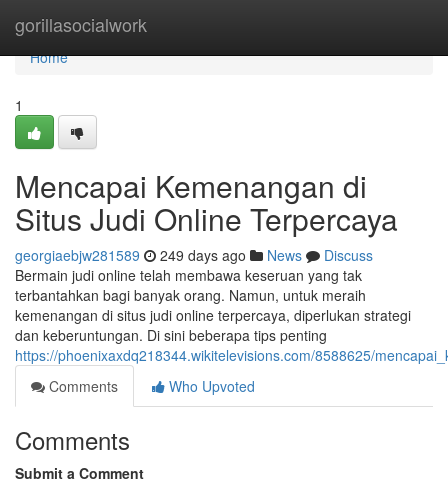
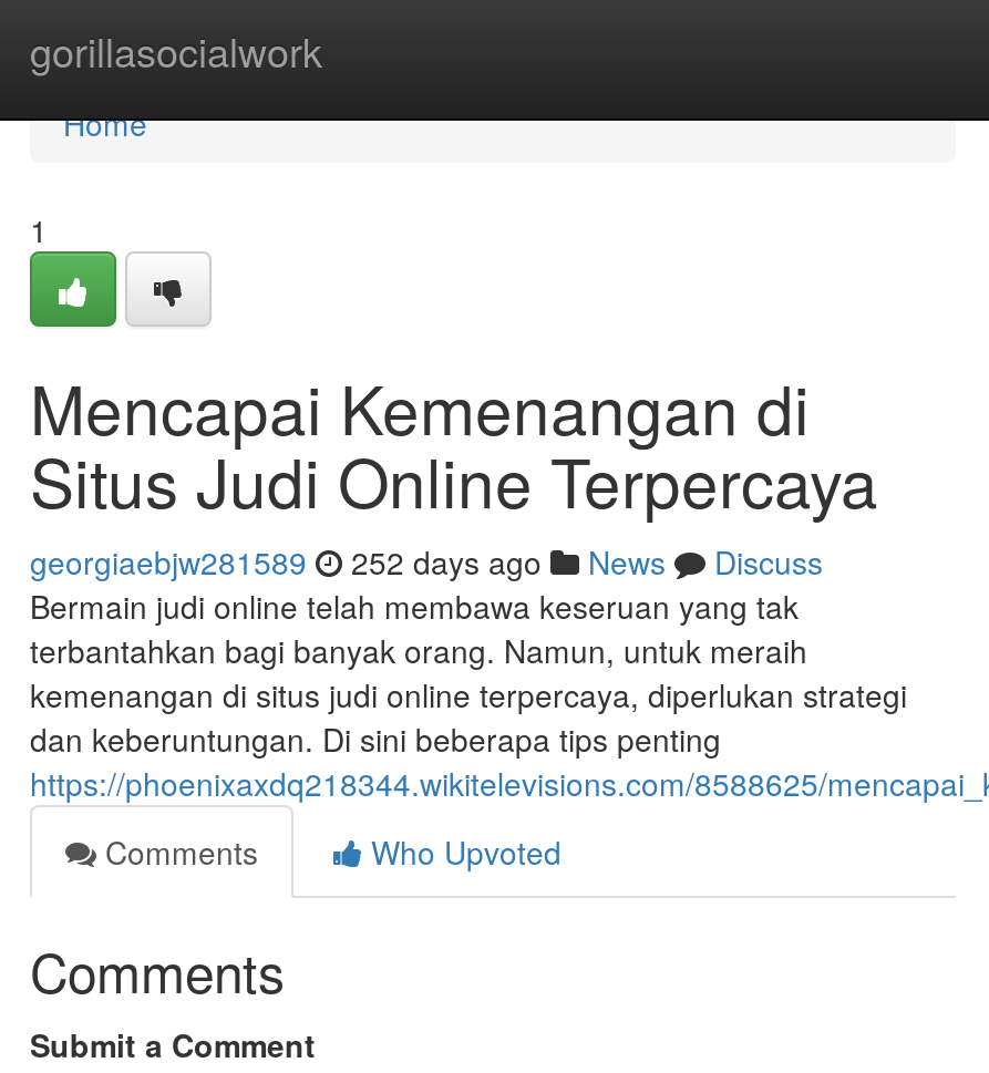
- georgiaebjw281589 249 days ago News Discuss
+ georgiaebjw281589 252 days ago News Discuss
